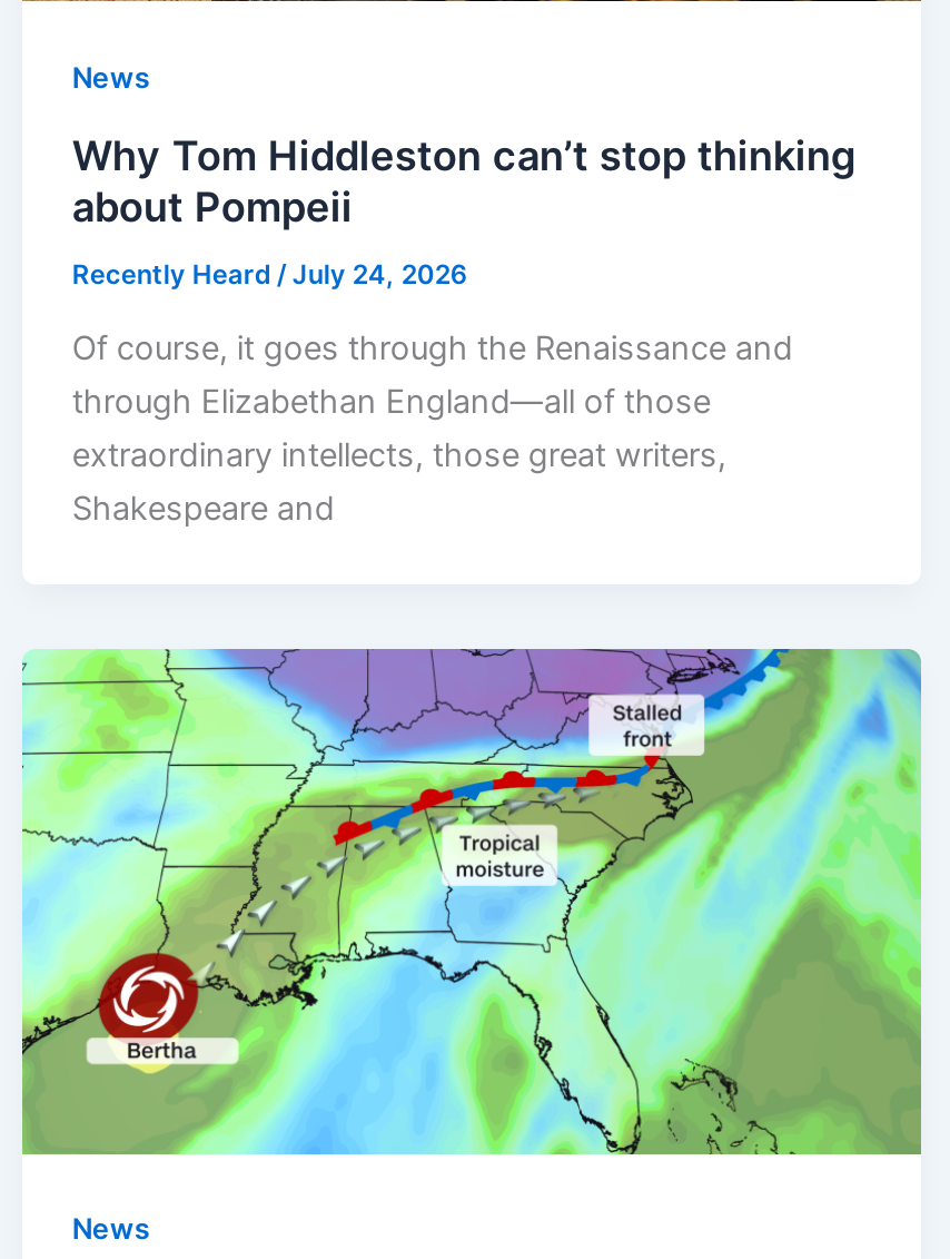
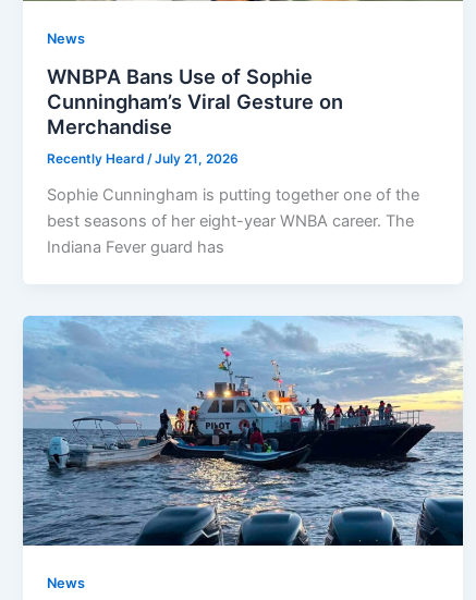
- Why Tom Hiddleston can’t stop thinking
- about Pompeii
+ WNBPA Bans Use of Sophie
+ Cunningham’s Viral Gesture on
+ Merchandise

- Recently Heard / July 24, 2026
+ Recently Heard / July 21, 2026

- Of course, it goes through the Renaissance and
- through Elizabethan England—all of those
- extraordinary intellects, those great writers,
- Shakespeare and
+ Sophie Cunningham is putting together one of the
+ best seasons of her eight-year WNBA career. The
+ Indiana Fever guard has

- [image]
+ [image]
